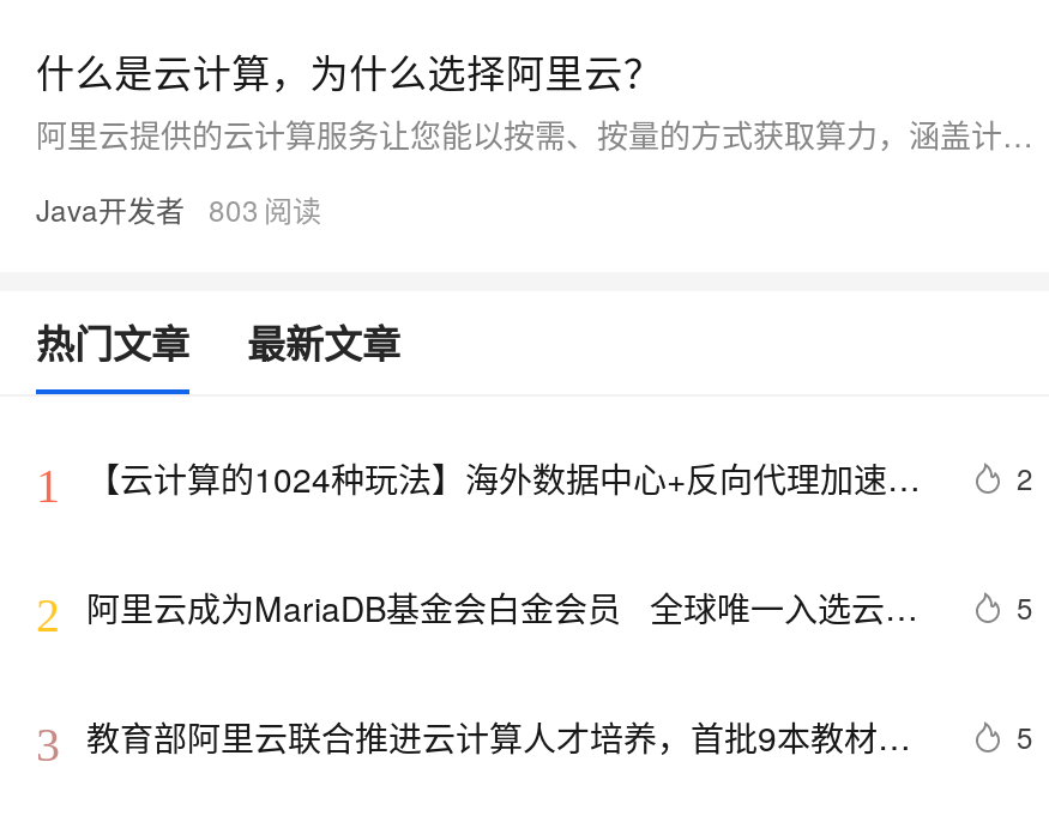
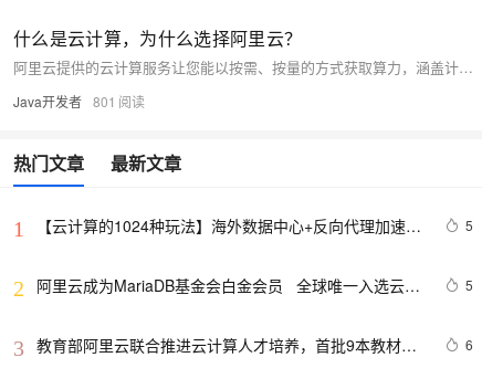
- Java开发者 803
+ Java开发者 801

- 2
+ 5

- 5
+ 6
